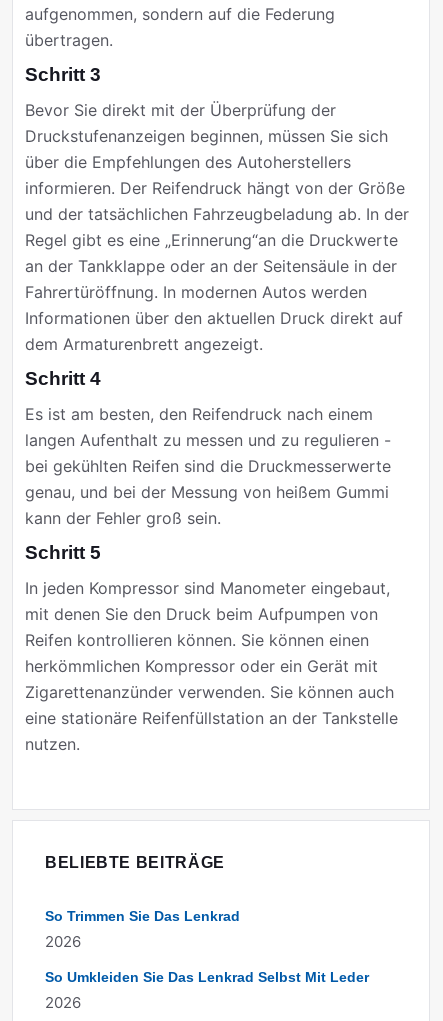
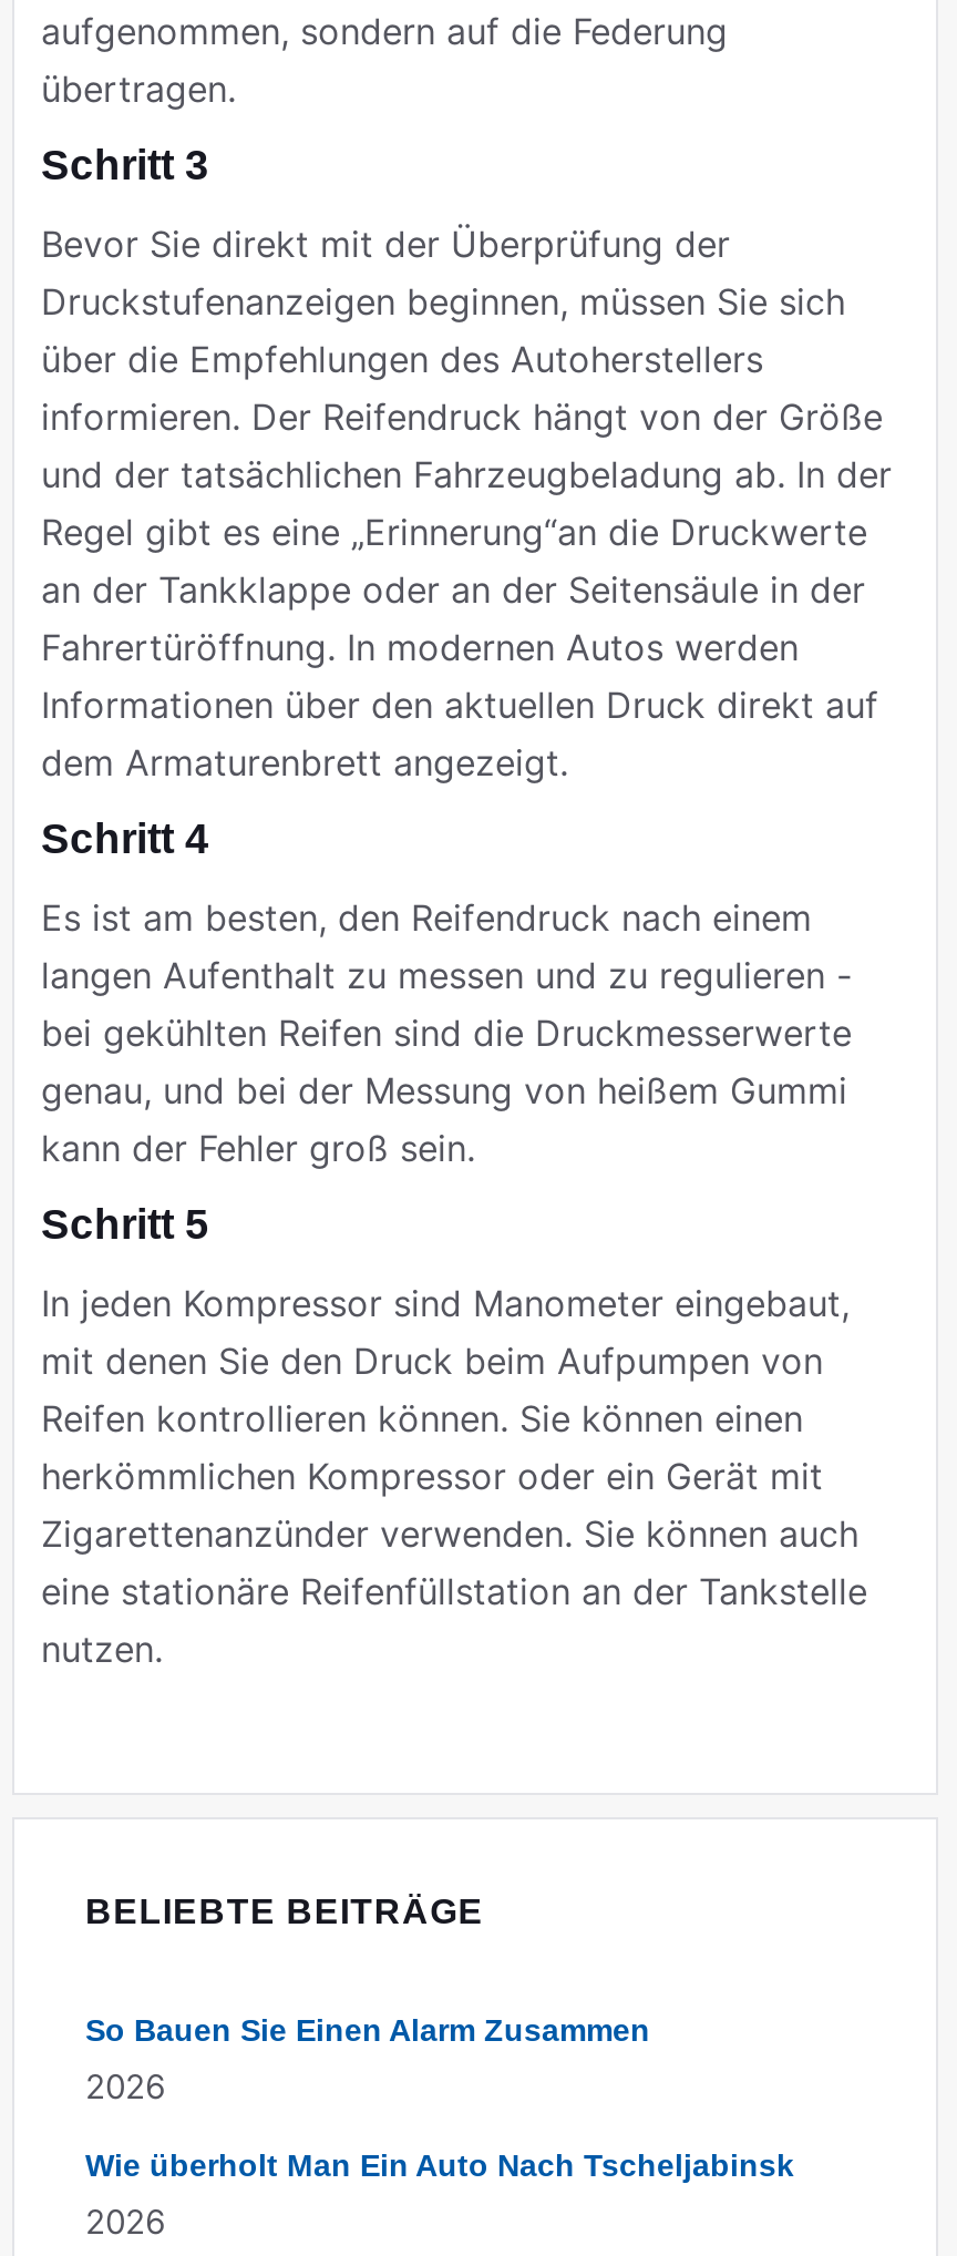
- So Trimmen Sie Das Lenkrad
+ So Bauen Sie Einen Alarm Zusammen

- So Umkleiden Sie Das Lenkrad Selbst Mit Leder
+ Wie überholt Man Ein Auto Nach Tscheljabinsk
